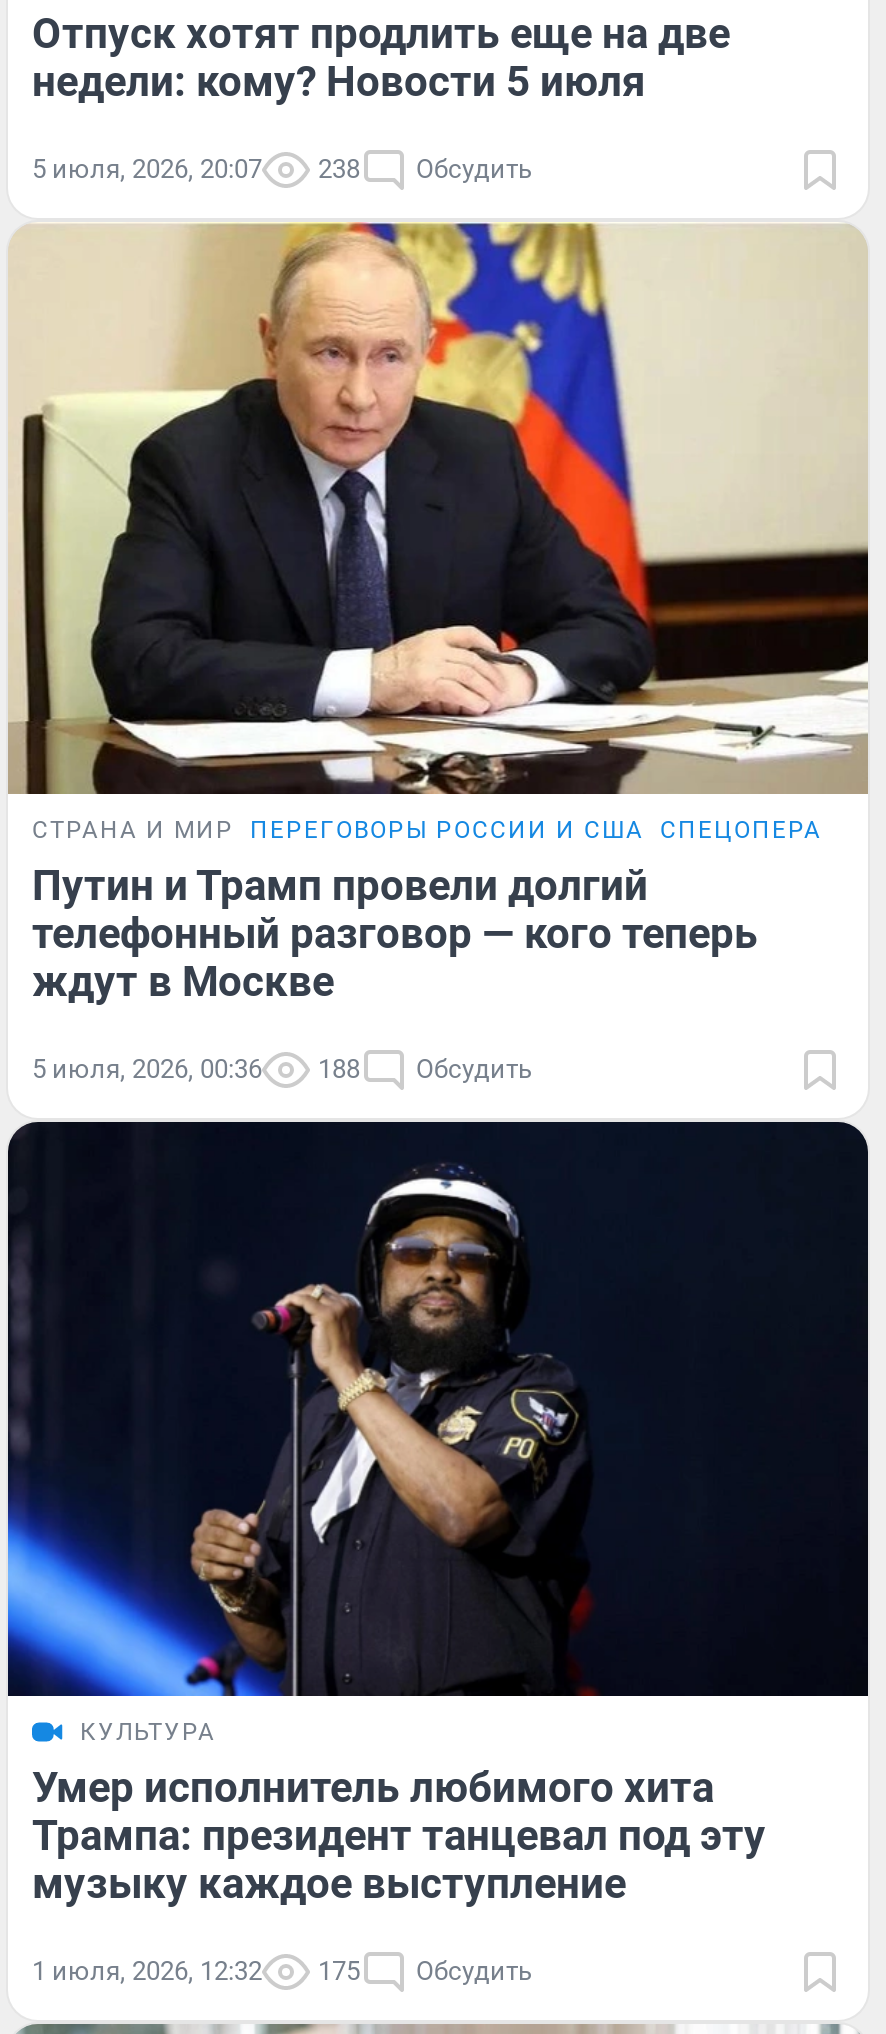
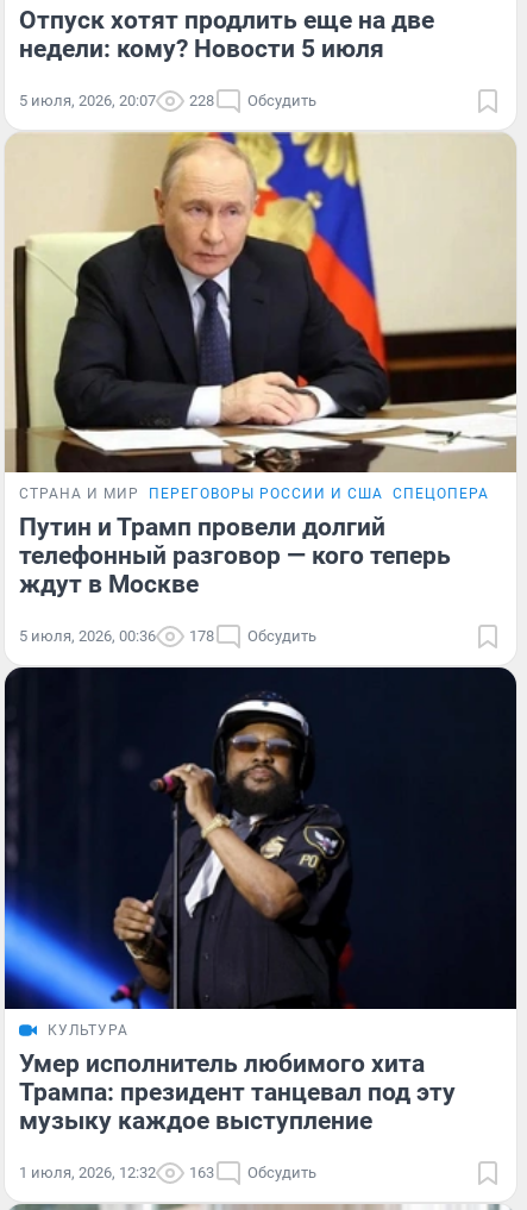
- 5 июля, 2026, 20:07 238 Обсудить
+ 5 июля, 2026, 20:07 228 Обсудить

- 5 июля, 2026, 00:36 188 Обсудить
+ 5 июля, 2026, 00:36 178 Обсудить

- 1 июля, 2026, 12:32 175 Обсудить
+ 1 июля, 2026, 12:32 163 Обсудить
